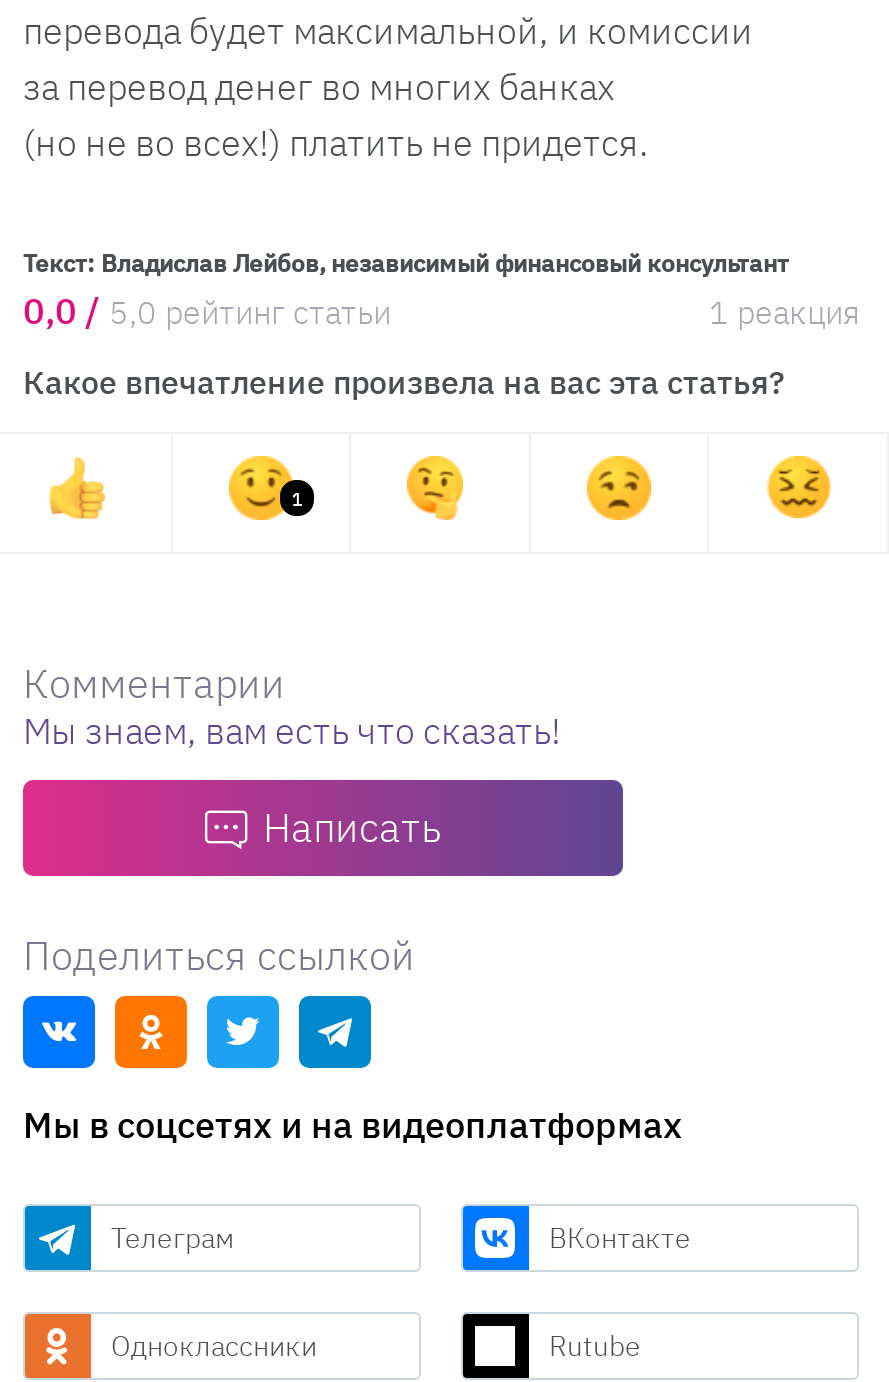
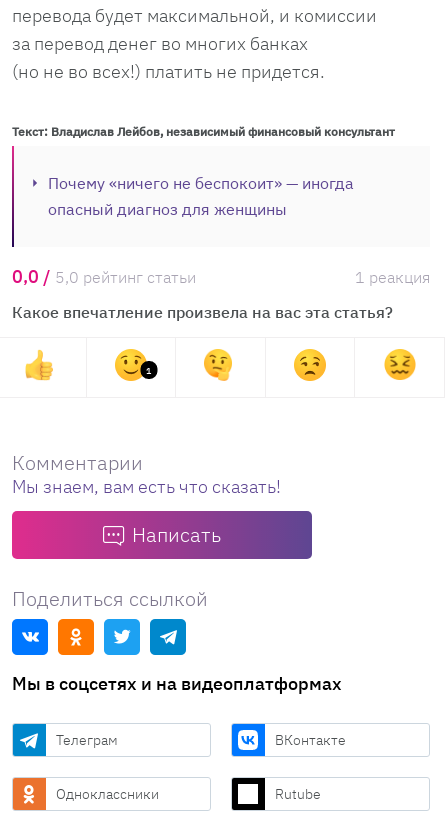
+ Почему «ничего не беспокоит» — иногда
+ опасный диагноз для женщины
